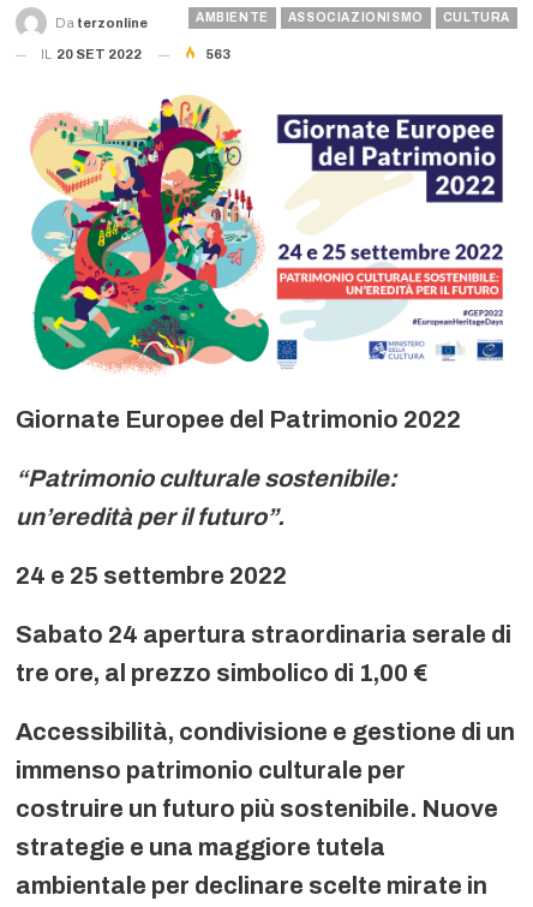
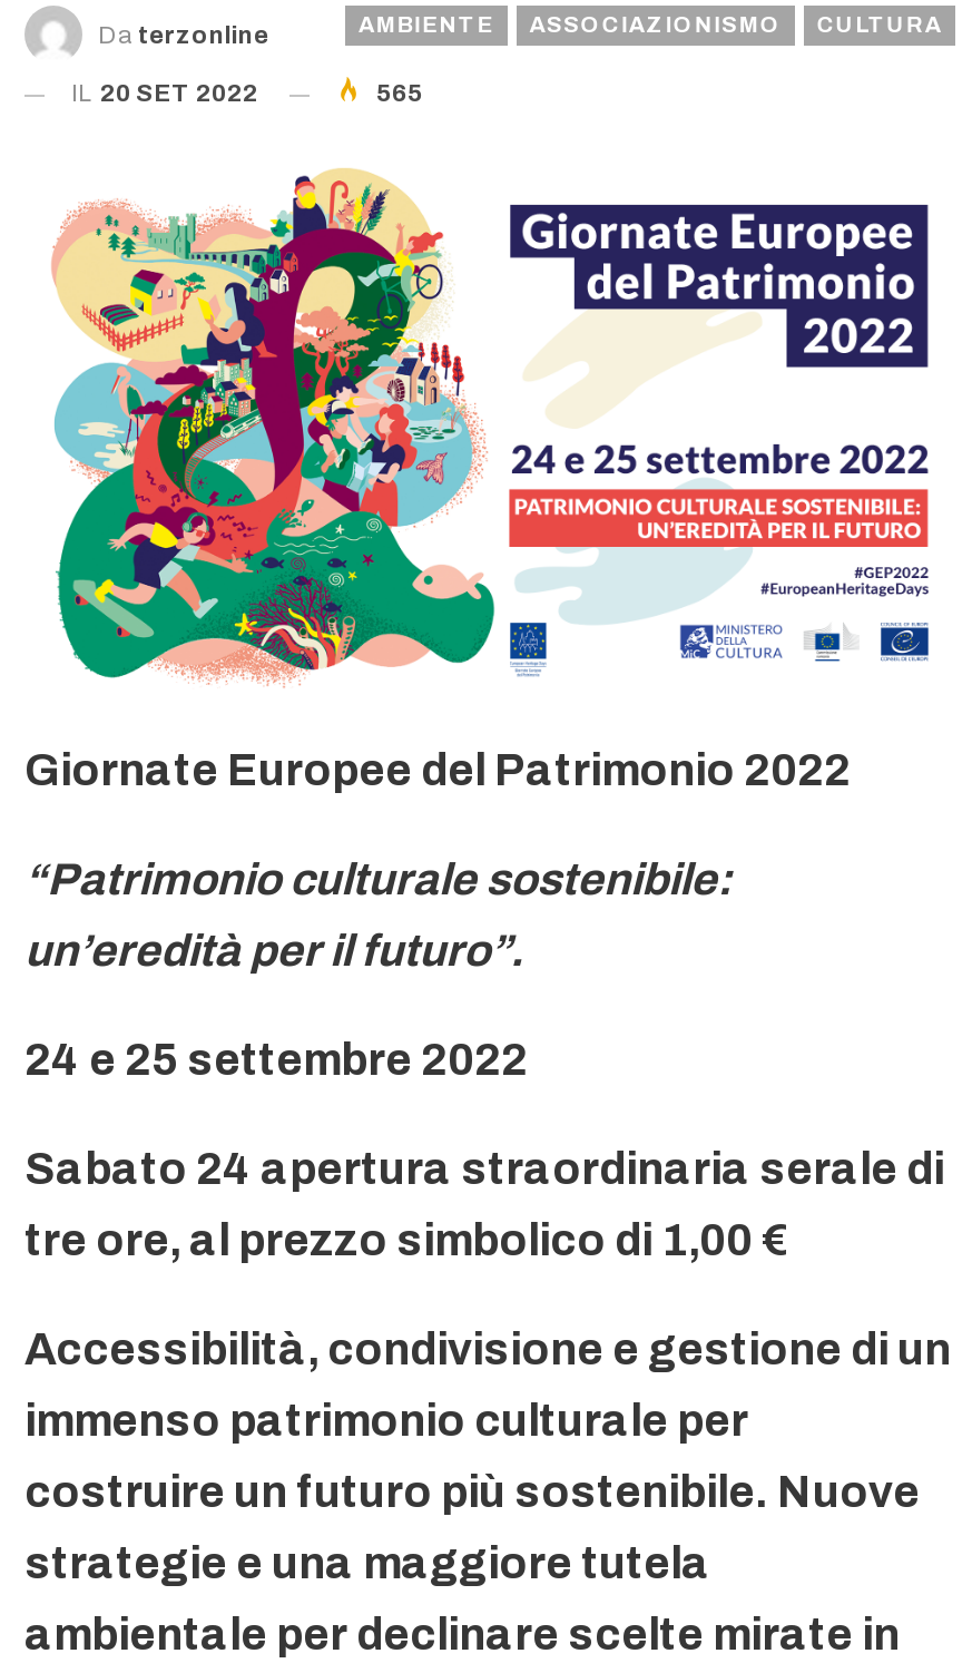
- 563
+ 565
